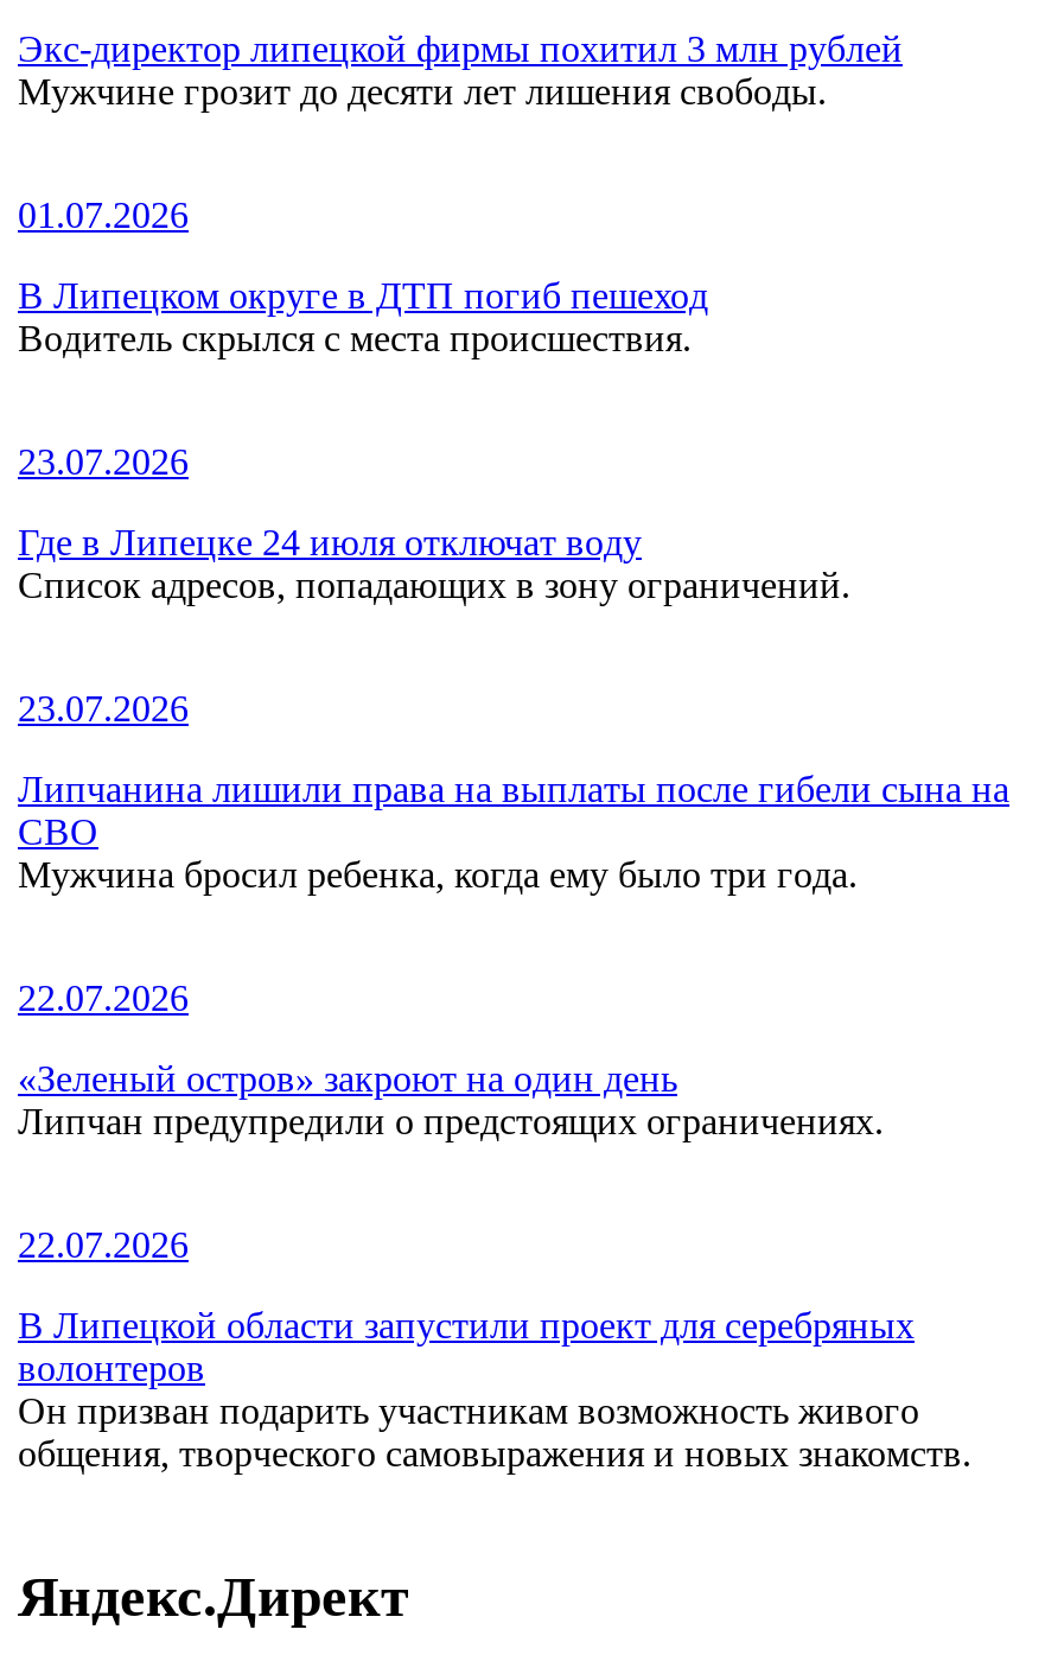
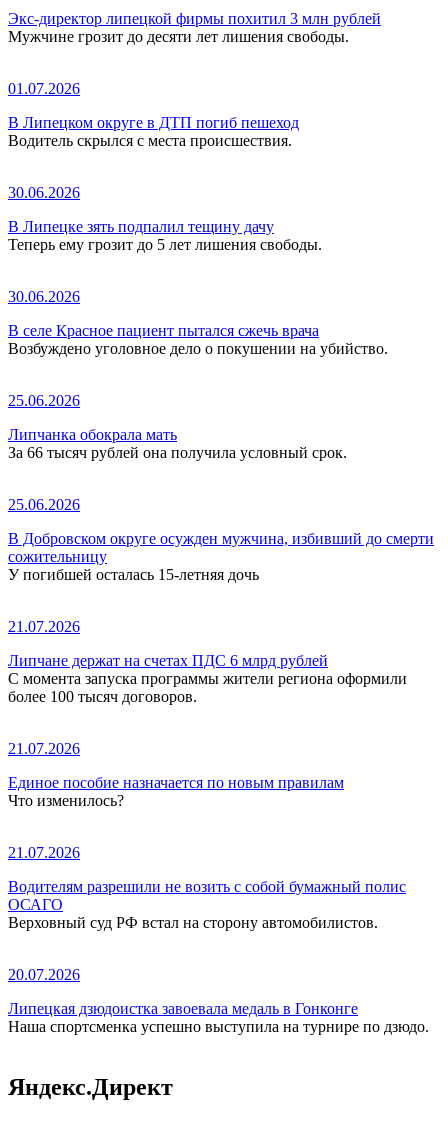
- 23.07.2026
- Где в Липецке 24 июля отключат воду
- Список адресов, попадающих в зону ограничений.
- 23.07.2026
- Липчанина лишили права на выплаты после гибели сына на
- СВО
- Мужчина бросил ребенка, когда ему было три года.
- 22.07.2026
- «Зеленый остров» закроют на один день
- Липчан предупредили о предстоящих ограничениях.
- 22.07.2026
- В Липецкой области запустили проект для серебряных
- волонтеров
- Он призван подарить участникам возможность живого
- общения, творческого самовыражения и новых знакомств.
+ 30.06.2026
+ В Липецке зять подпалил тещину дачу
+ Теперь ему грозит до 5 лет лишения свободы.
+ 30.06.2026
+ В селе Красное пациент пытался сжечь врача
+ Возбуждено уголовное дело о покушении на убийство.
+ 25.06.2026
+ Липчанка обокрала мать
+ За 66 тысяч рублей она получила условный срок.
+ 25.06.2026
+ В Добровском округе осужден мужчина, избивший до смерти
+ сожительницу
+ У погибшей осталась 15-летняя дочь
+ 21.07.2026
+ Липчане держат на счетах ПДС 6 млрд рублей
+ С момента запуска программы жители региона оформили
+ более 100 тысяч договоров.
+ 21.07.2026
+ Единое пособие назначается по новым правилам
+ Что изменилось?
+ 21.07.2026
+ Водителям разрешили не возить с собой бумажный полис
+ ОСАГО
+ Верховный суд РФ встал на сторону автомобилистов.
+ 20.07.2026
+ Липецкая дзюдоистка завоевала медаль в Гонконге
+ Наша спортсменка успешно выступила на турнире по дзюдо.
